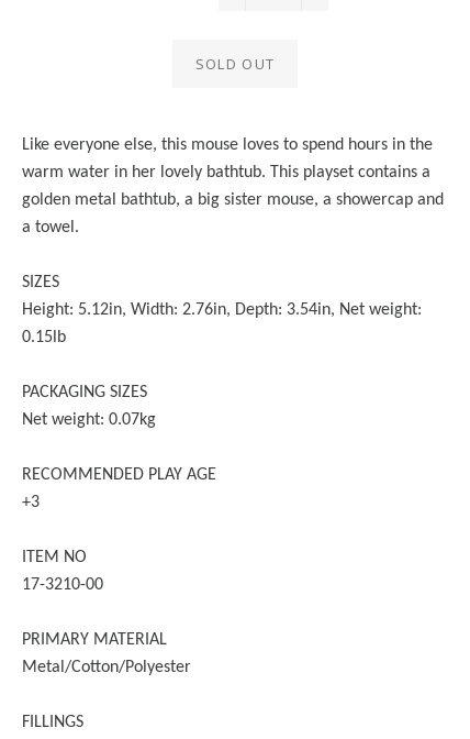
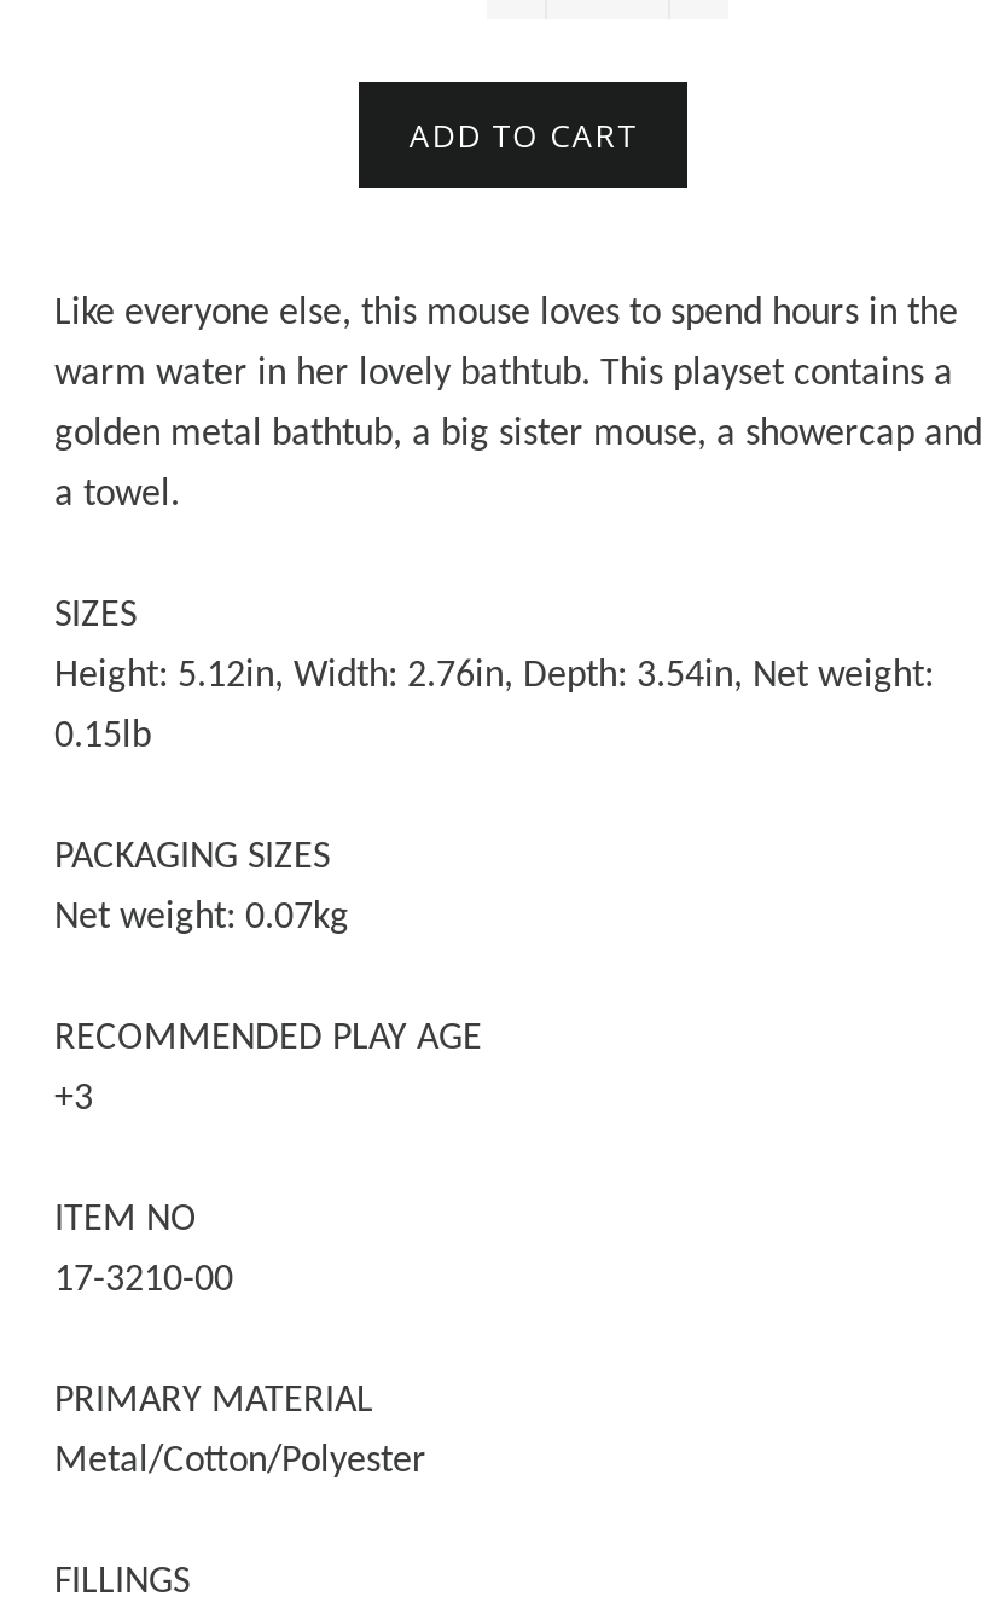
- SOLD OUT
+ ADD TO CART
